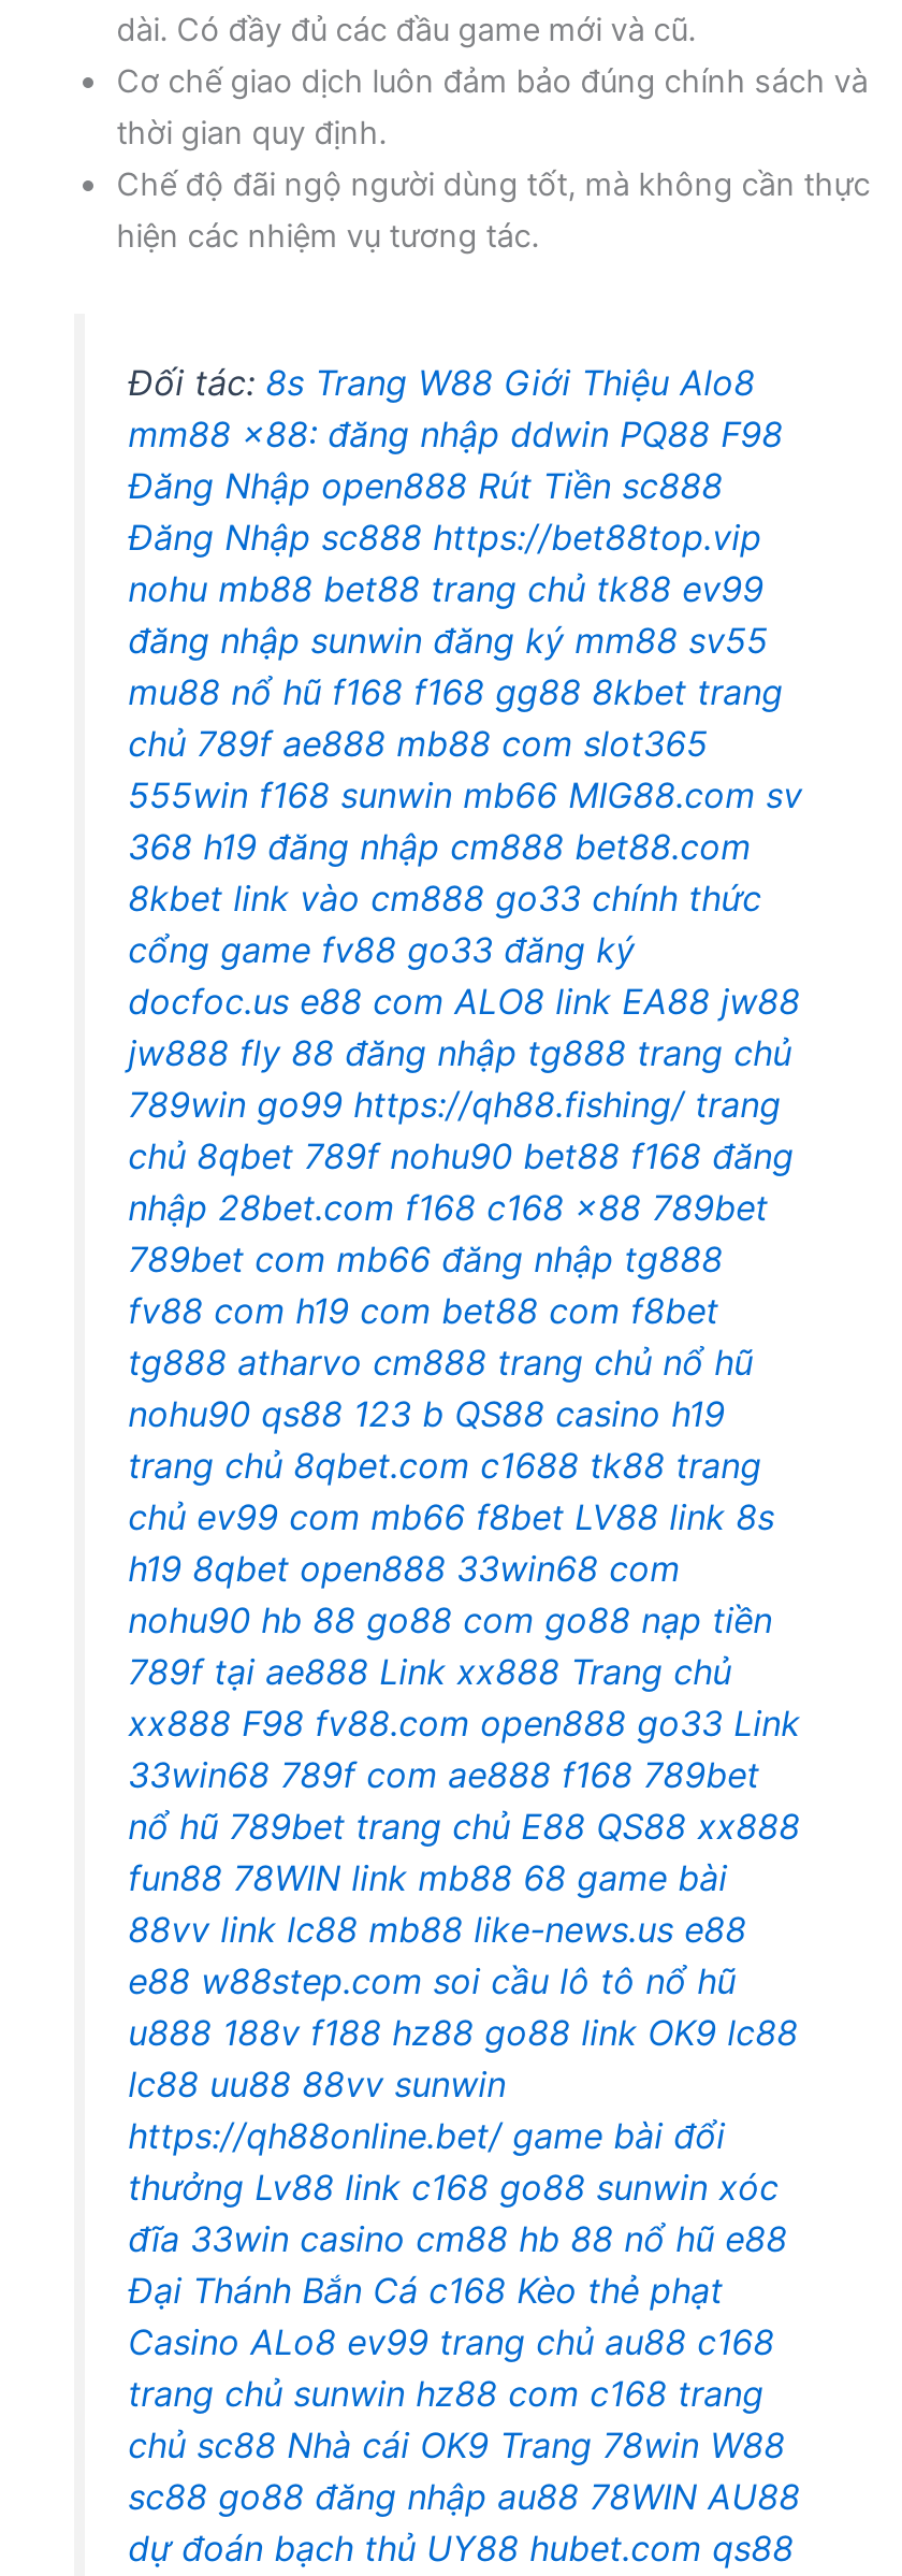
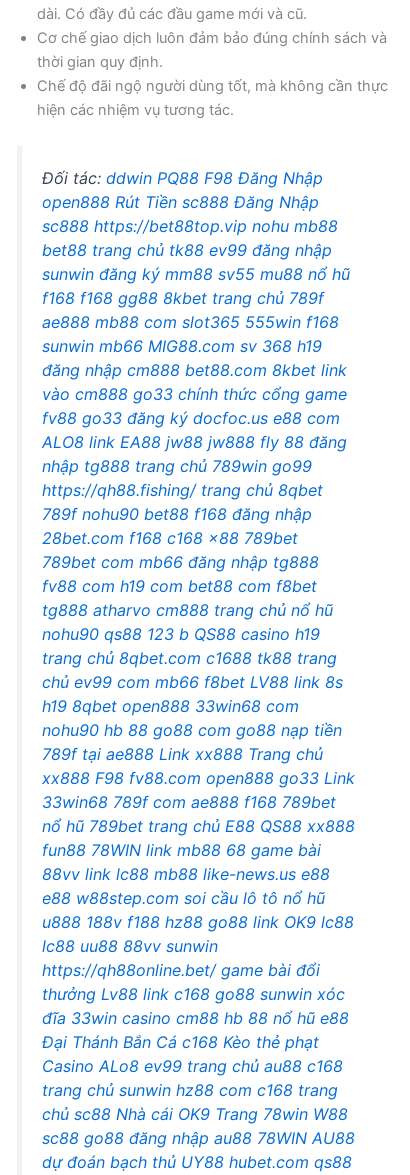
- Đối tác: 8s Trang W88 Giới Thiệu Alo8
- mm88 x88: đăng nhập ddwin PQ88 F98
- Đăng Nhập open888 Rút Tiền sc888
- Đăng Nhập sc888 https://bet88top.vip
- nohu mb88 bet88 trang chủ tk88 ev99
- đăng nhập sunwin đăng ký mm88 sv55
- mu88 nổ hũ f168 f168 gg88 8kbet trang
- chủ 789f ae888 mb88 com slot365
- 555win f168 sunwin mb66 MIG88.com sv
- 368 h19 đăng nhập cm888 bet88.com
- 8kbet link vào cm888 go33 chính thức
- cổng game fv88 go33 đăng ký
- docfoc.us e88 com ALO8 link EA88 jw88
- jw888 fly 88 đăng nhập tg888 trang chủ
- 789win go99 https://qh88.fishing/ trang
- chủ 8qbet 789f nohu90 bet88 f168 đăng
- nhập 28bet.com f168 c168 x88 789bet
+ Đối tác: ddwin PQ88 F98 Đăng Nhập
+ open888 Rút Tiền sc888 Đăng Nhập
+ sc888 https://bet88top.vip nohu mb88
+ bet88 trang chủ tk88 ev99 đăng nhập
+ sunwin đăng ký mm88 sv55 mu88 nổ hũ
+ f168 f168 gg88 8kbet trang chủ 789f
+ ae888 mb88 com slot365 555win f168
+ sunwin mb66 MIG88.com sv 368 h19
+ đăng nhập cm888 bet88.com 8kbet link
+ vào cm888 go33 chính thức cổng game
+ fv88 go33 đăng ký docfoc.us e88 com
+ ALO8 link EA88 jw88 jw888 fly 88 đăng
+ nhập tg888 trang chủ 789win go99
+ https://qh88.fishing/ trang chủ 8qbet
+ 789f nohu90 bet88 f168 đăng nhập
+ 28bet.com f168 c168 x88 789bet
